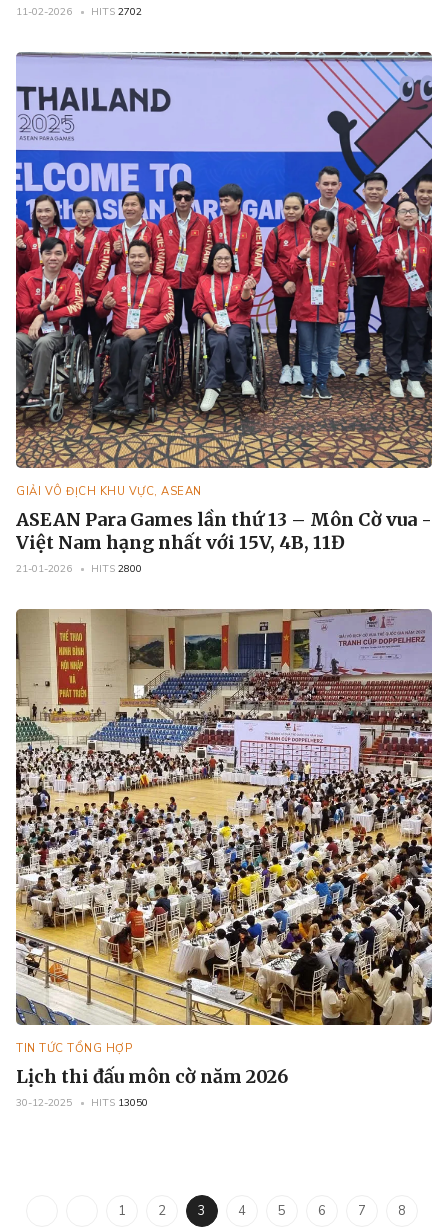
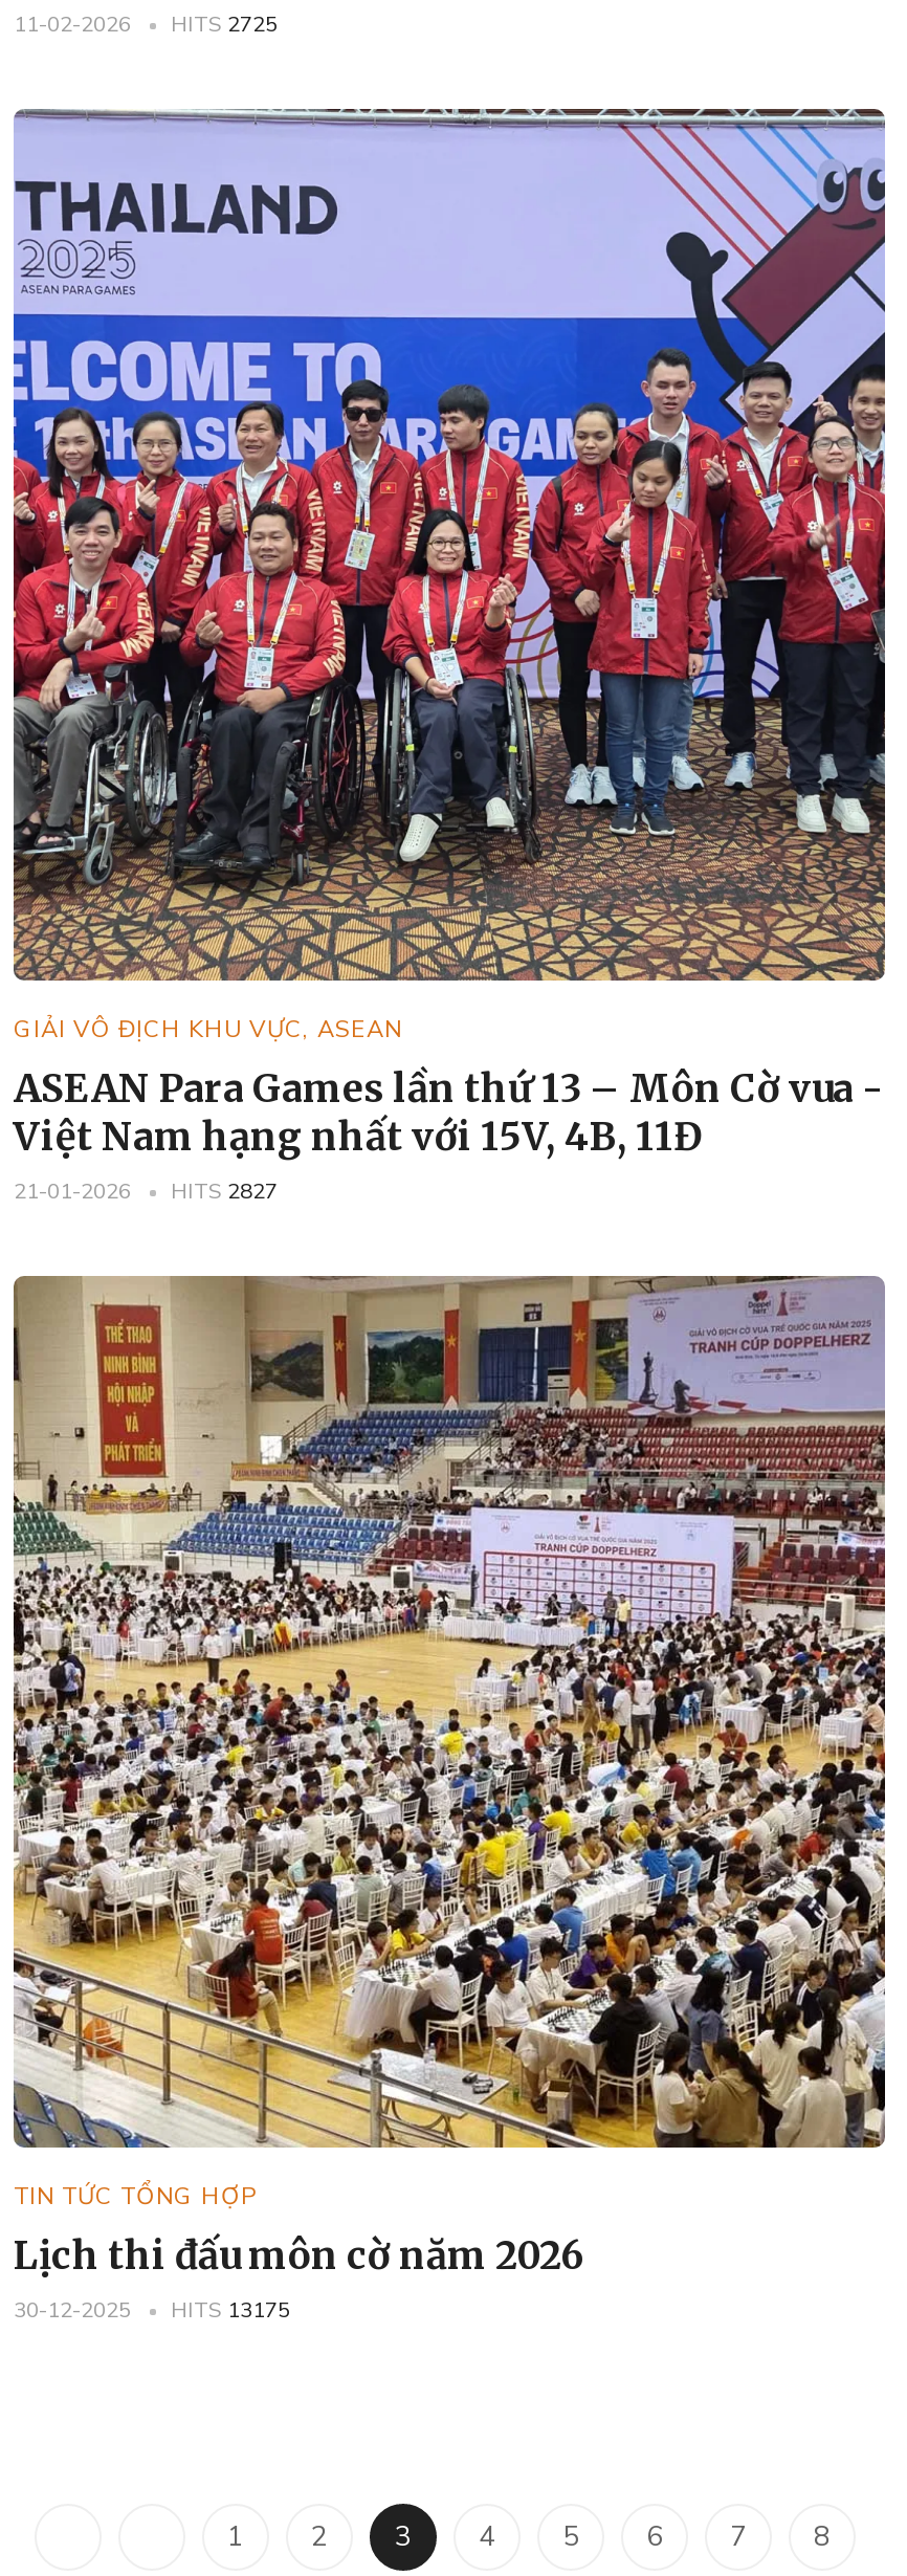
- 11-02-2026 HITS 2702
+ 11-02-2026 HITS 2725

- 21-01-2026 HITS 2800
+ 21-01-2026 HITS 2827

- 30-12-2025 HITS 13050
+ 30-12-2025 HITS 13175
